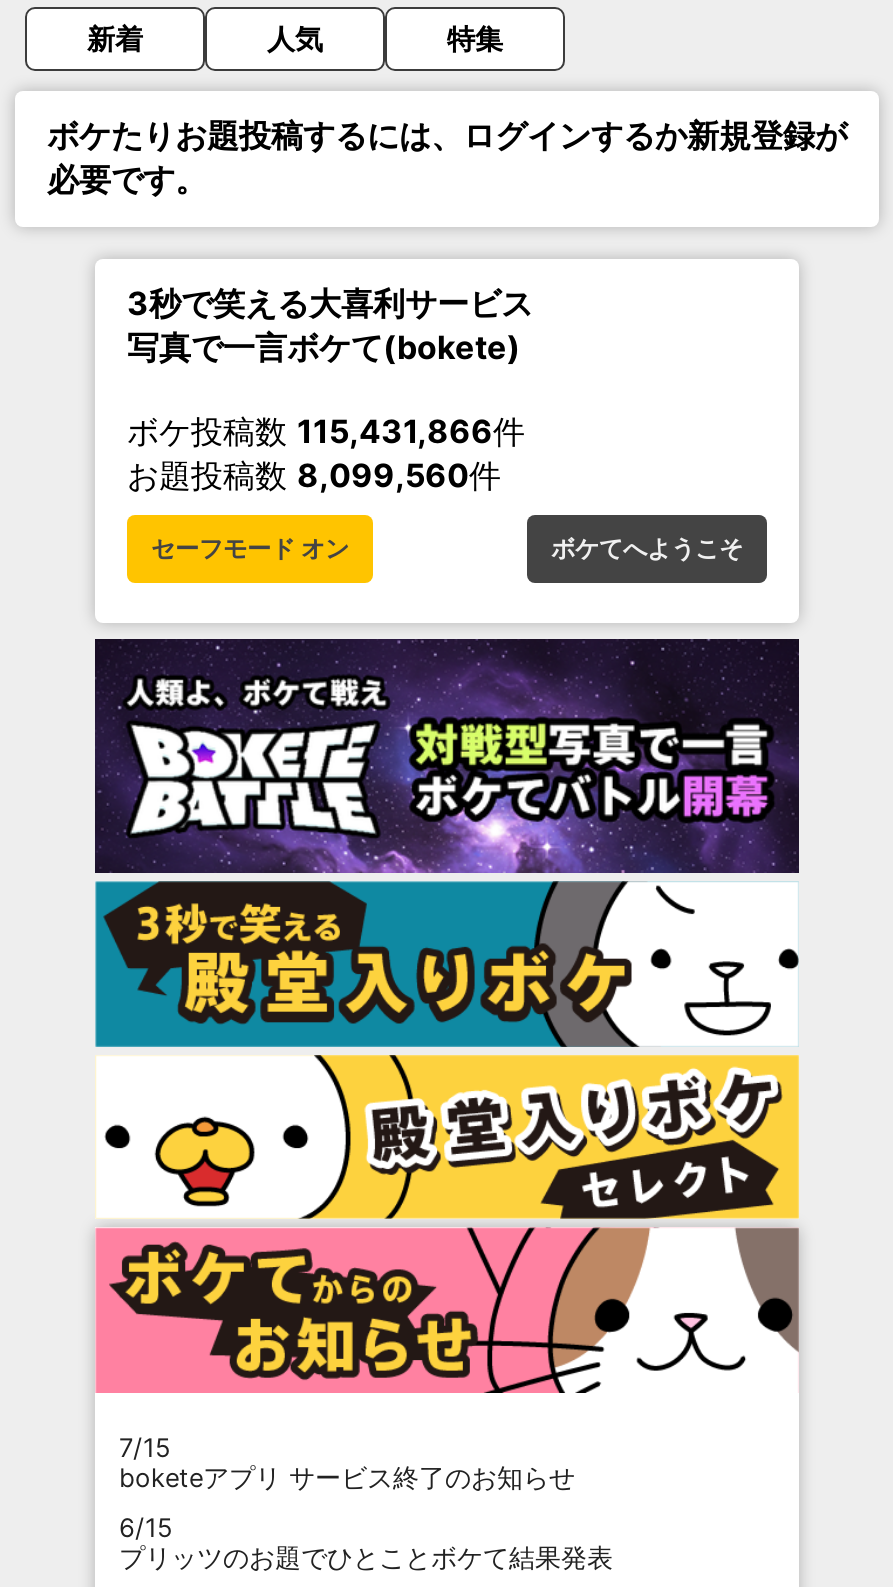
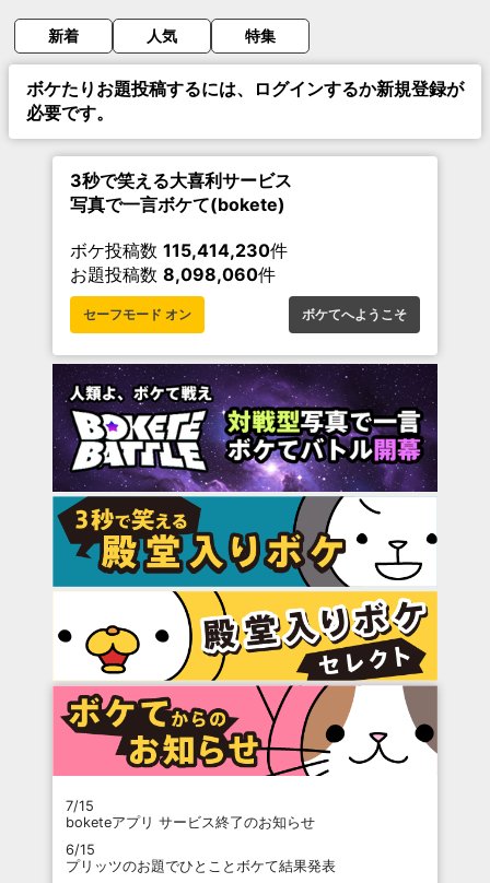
- ボケ投稿数115,431,866件
+ ボケ投稿数115,414,230件

- お題投稿数8,099,560件
+ お題投稿数8,098,060件
